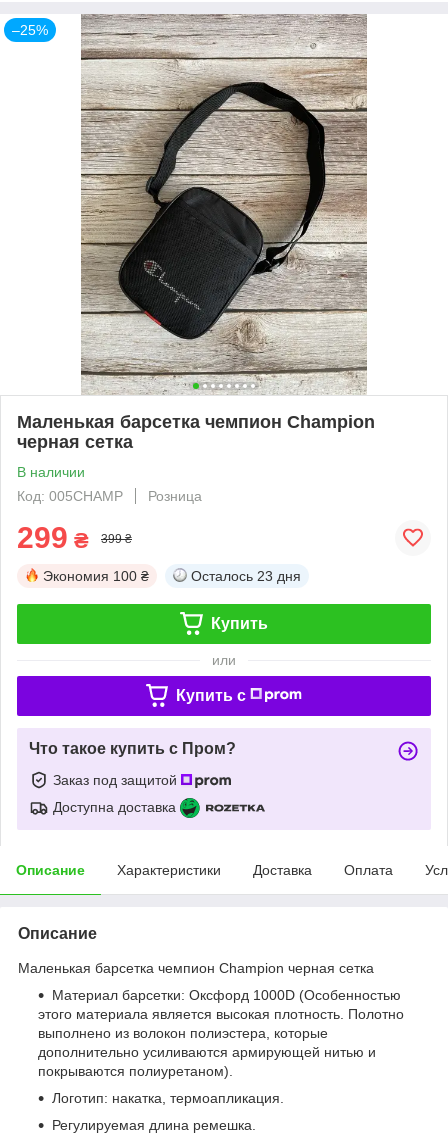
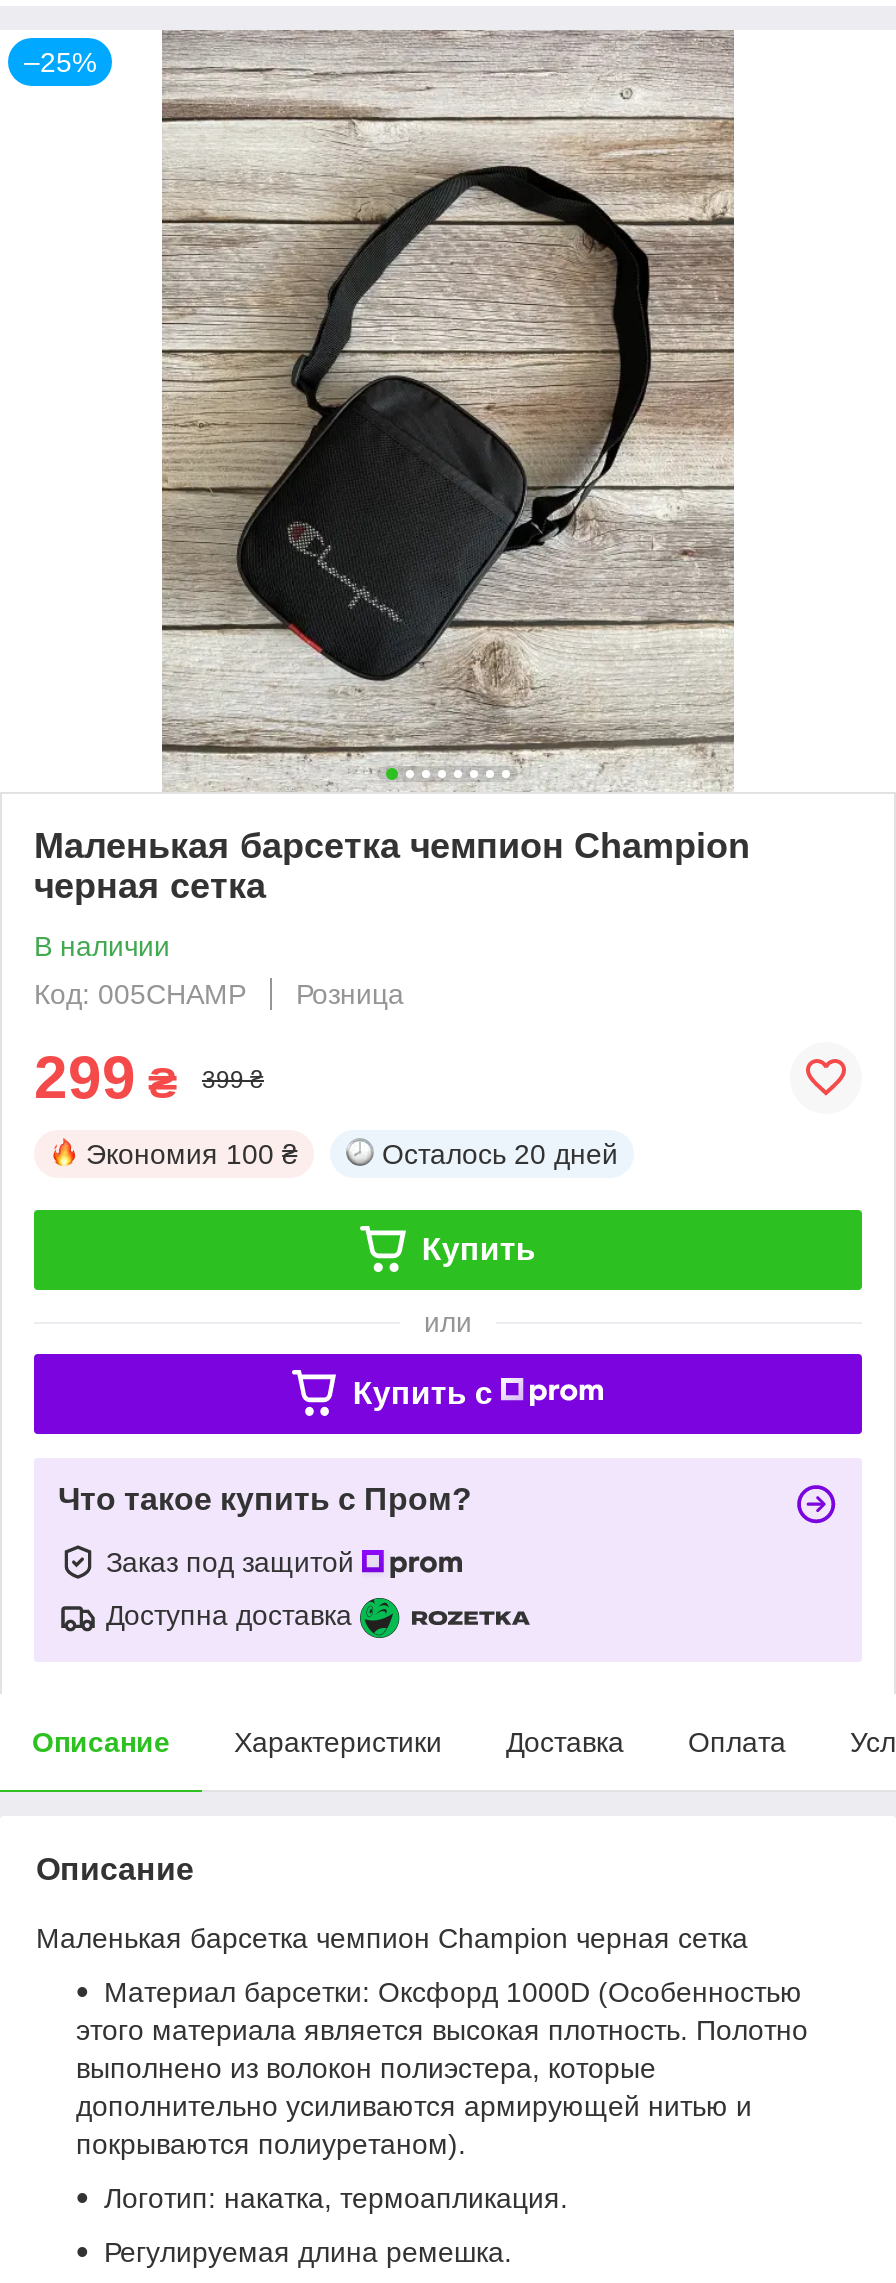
- Осталось 23 дня
+ Осталось 20 дней
